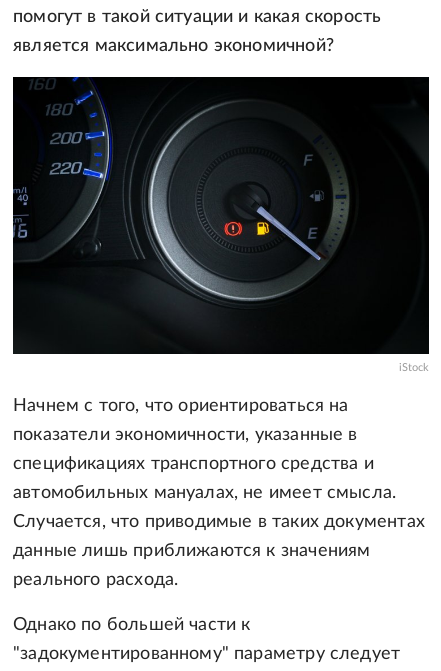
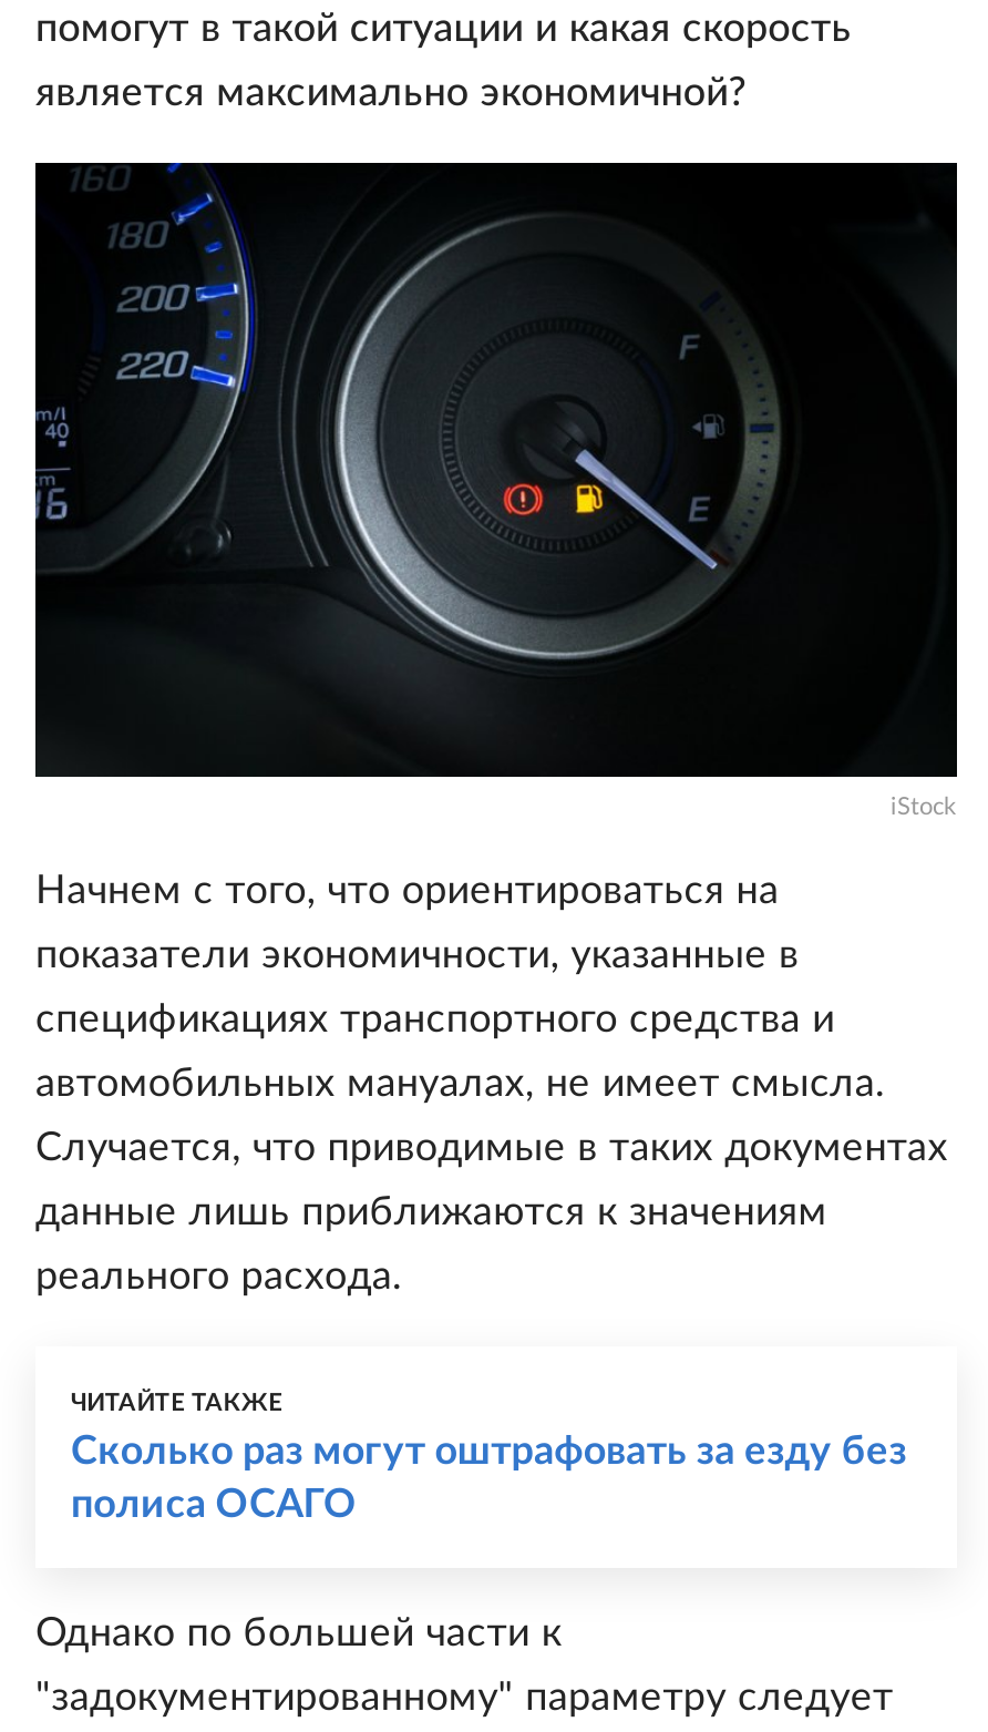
+ ЧИТАЙТЕ ТАКЖЕ
+ Сколько раз могут оштрафовать за езду без
+ полиса ОСАГО
